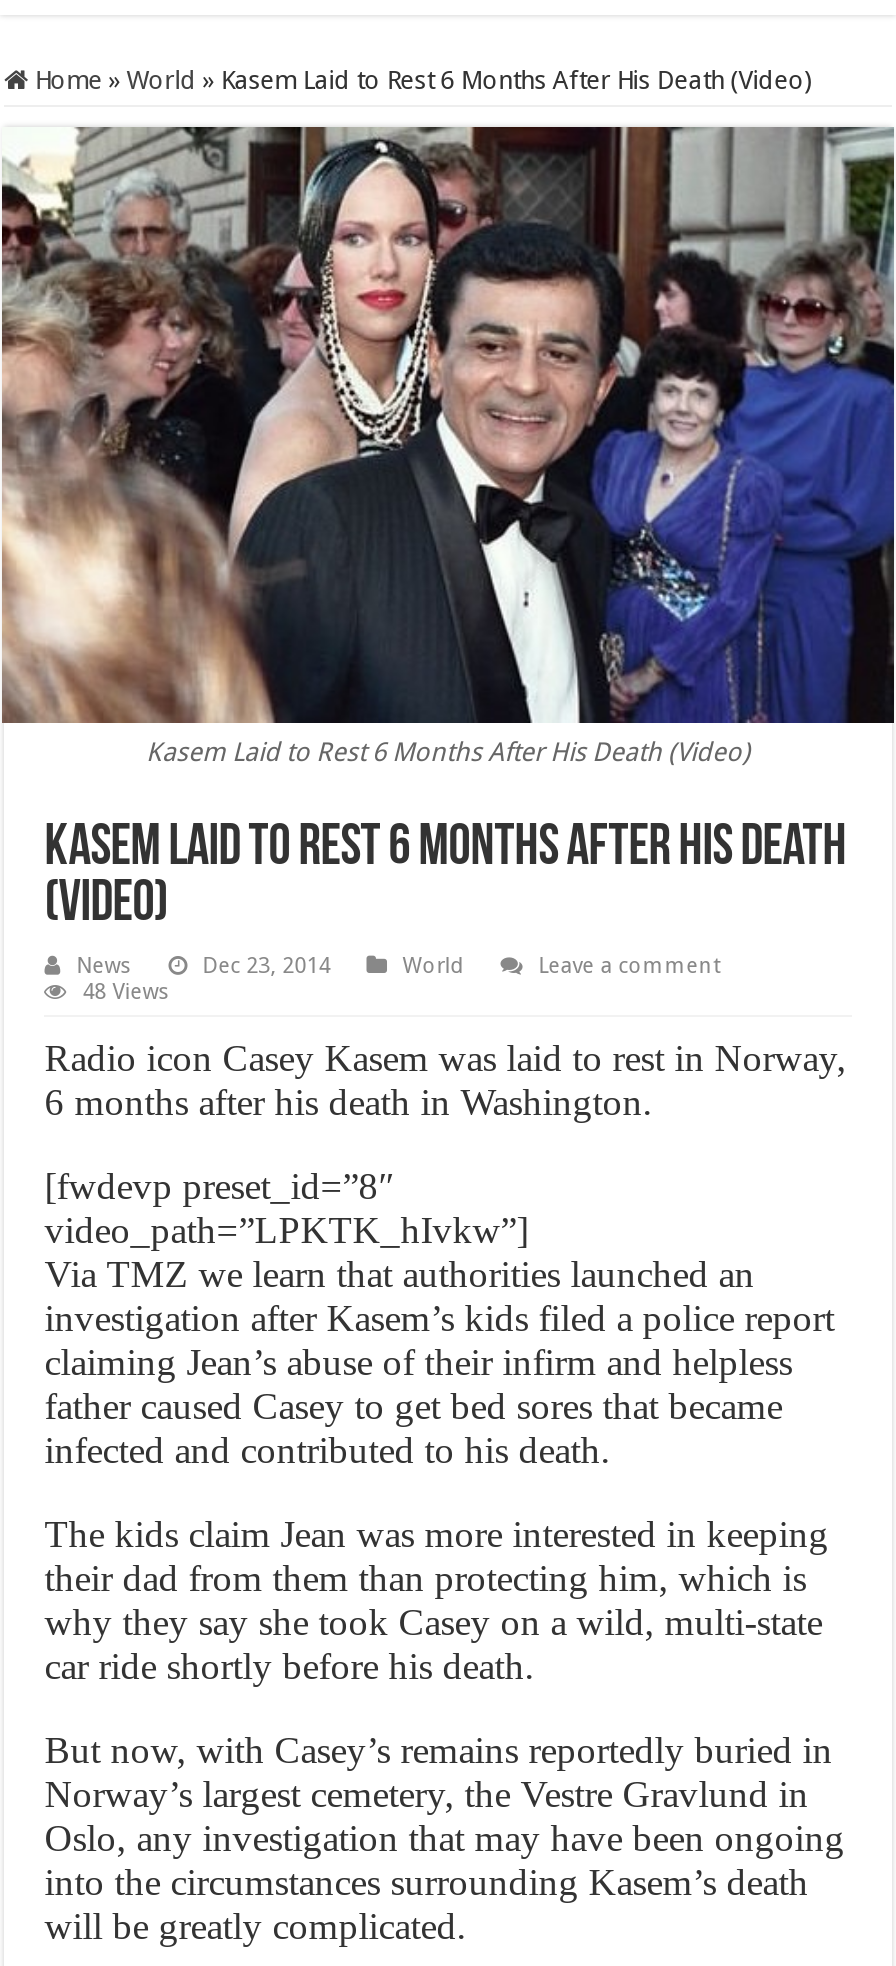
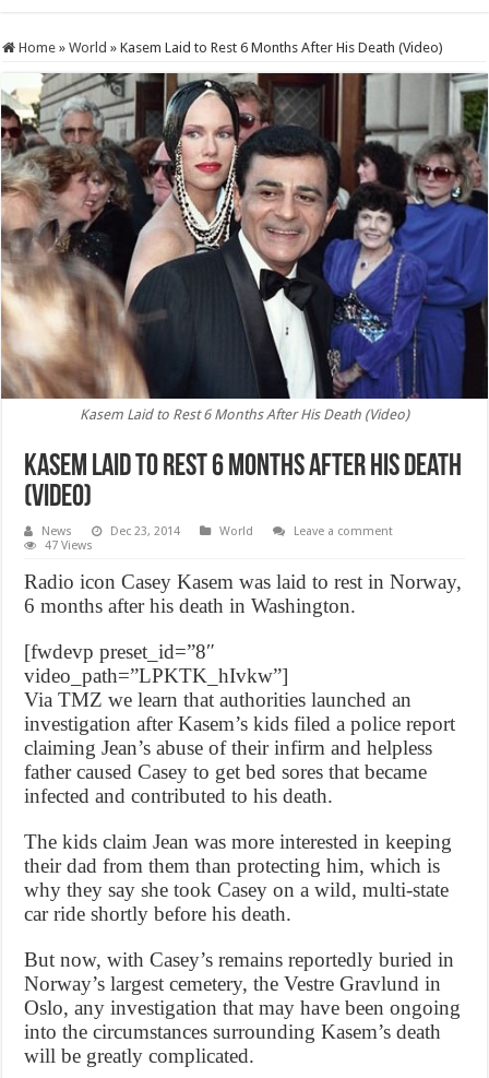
- 48 Views
+ 47 Views
